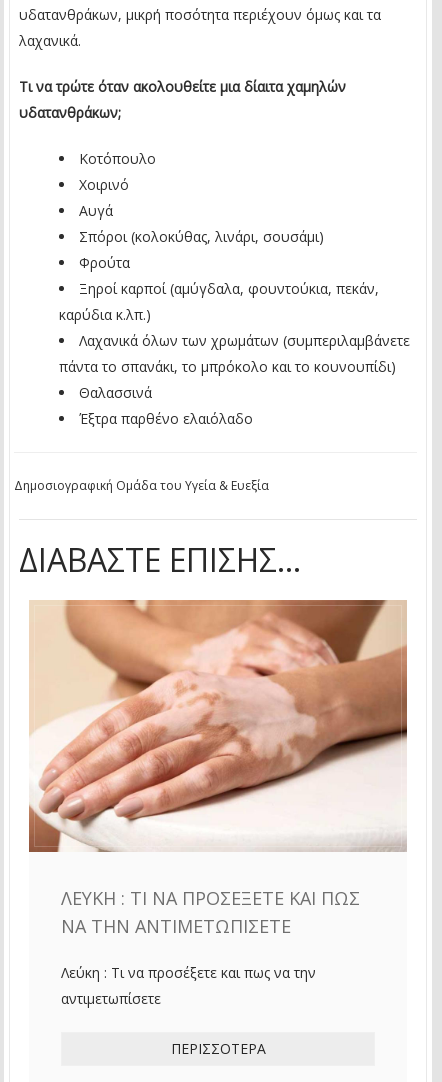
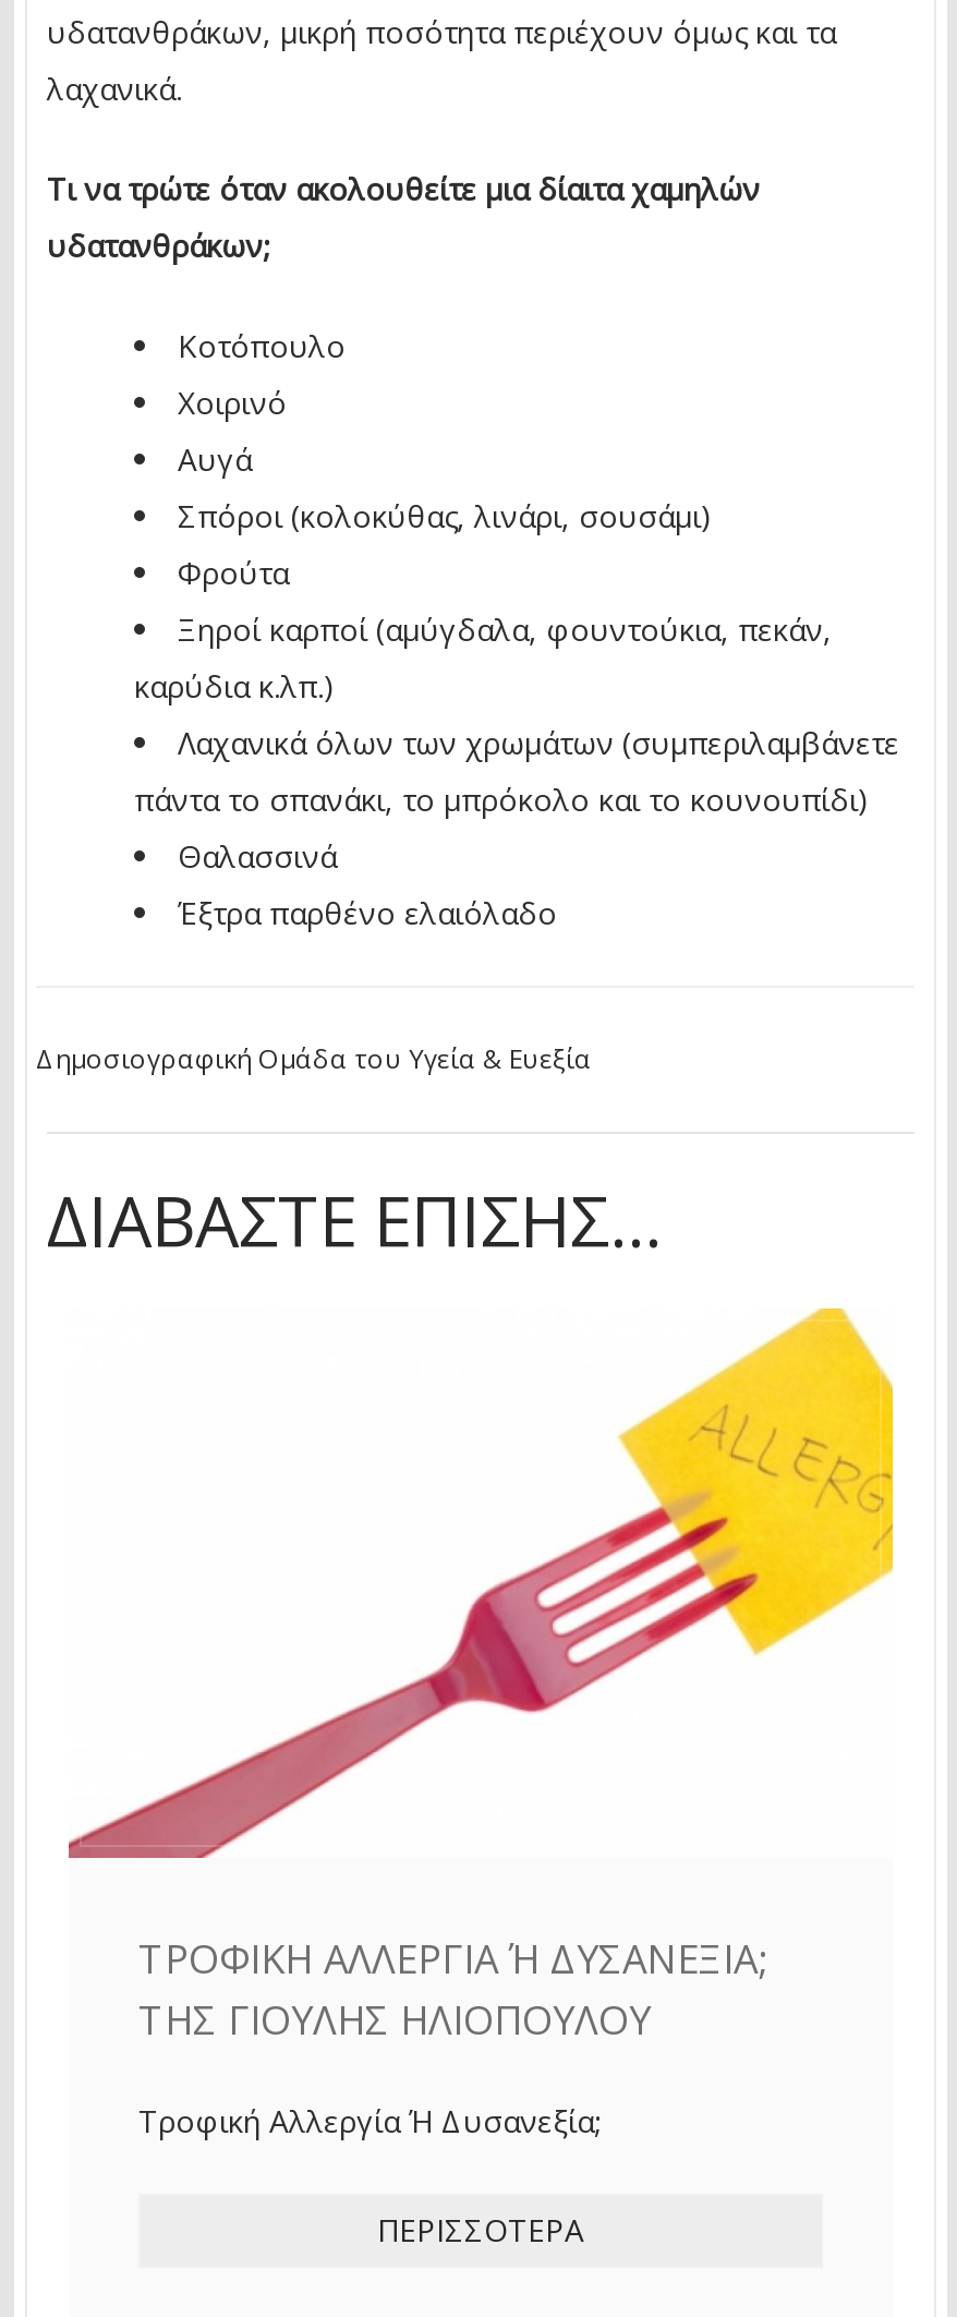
- [image]
- ΛΕΎΚΗ : ΤΙ ΝΑ ΠΡΟΣΈΞΕΤΕ ΚΑΙ ΠΩΣ
- ΝΑ ΤΗΝ ΑΝΤΙΜΕΤΩΠΊΣΕΤΕ
+ [image]
+ ΤΡΟΦΙΚΉ ΑΛΛΕΡΓΊΑ Ή ΔΥΣΑΝΕΞΊΑ; Τ
+ ΗΣ ΓΙΟΎΛΗΣ ΗΛΙΟΠΟΎΛΟΥ

- Λεύκη : Τι να προσέξετε και πως να την
- αντιμετωπίσετε
+ Τροφική Αλλεργία Ή Δυσανεξία;
